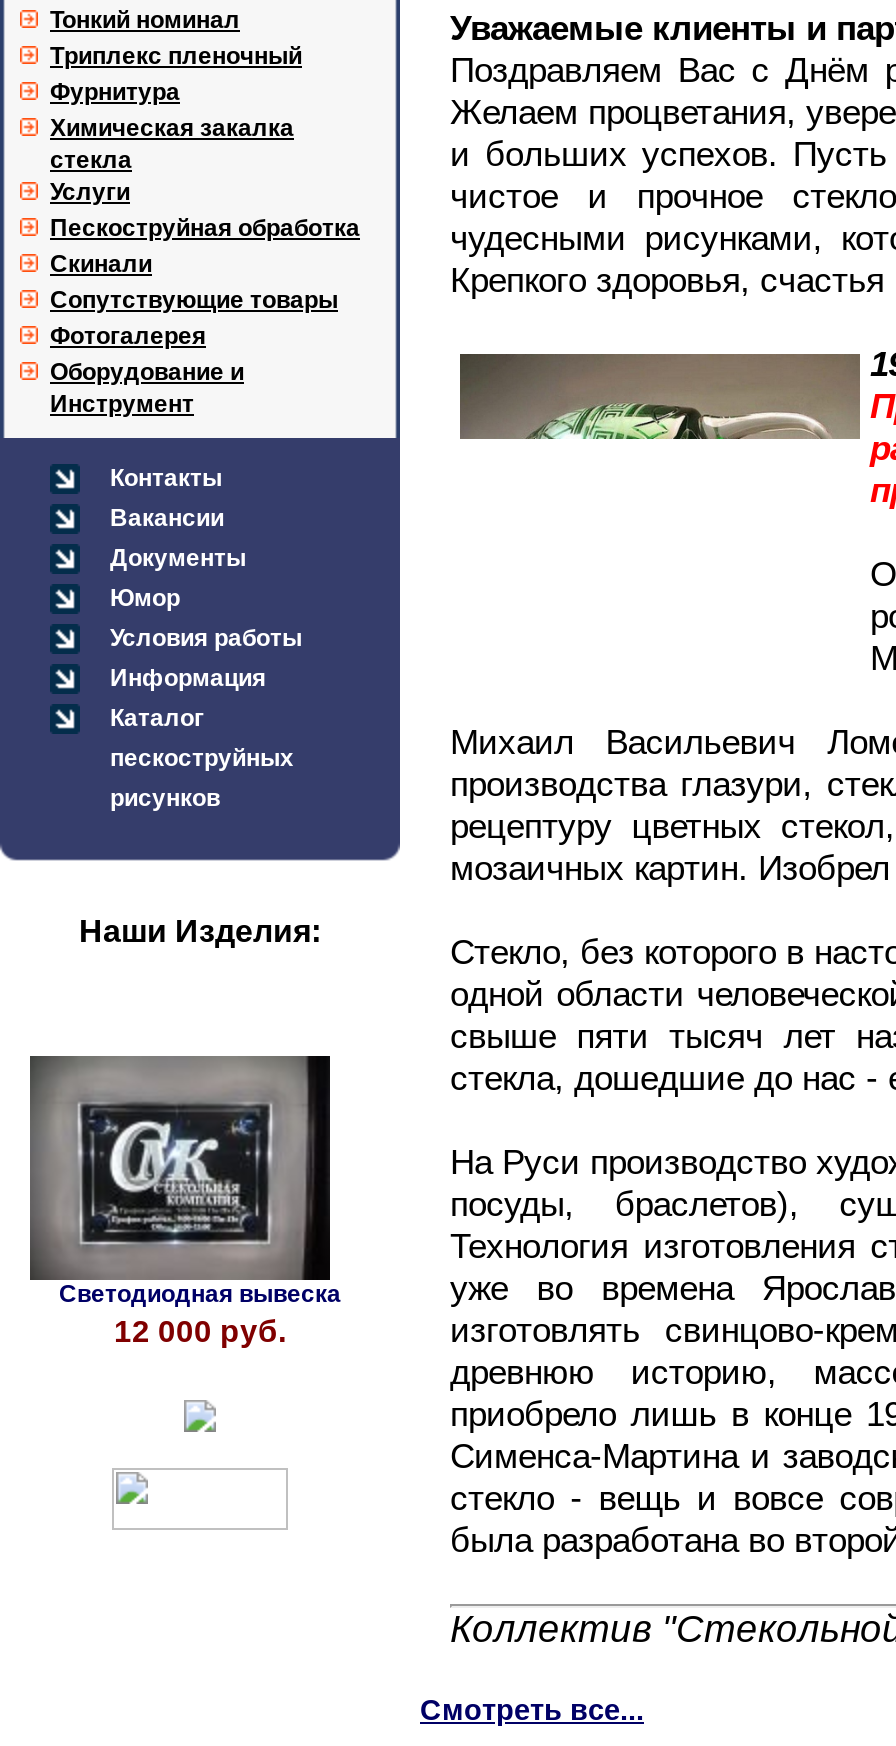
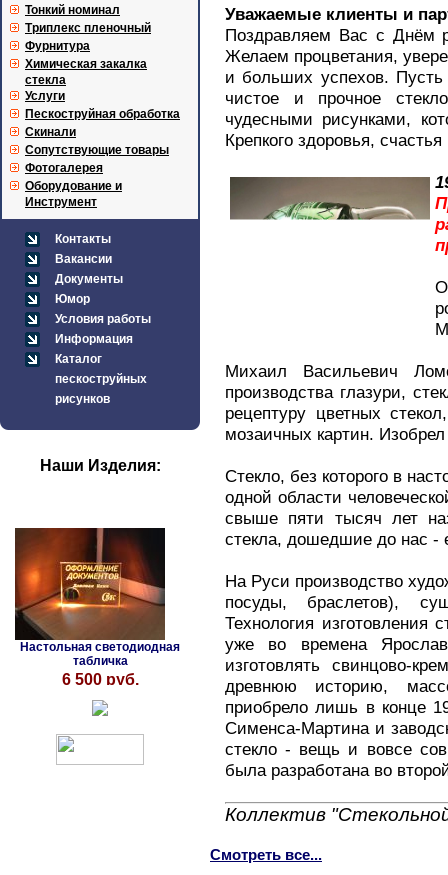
- [image]
- Светодиодная вывеска
- 12 000 руб.
+ [image]
+ Настольная светодиодная
+ табличка
+ 6 500 руб.
